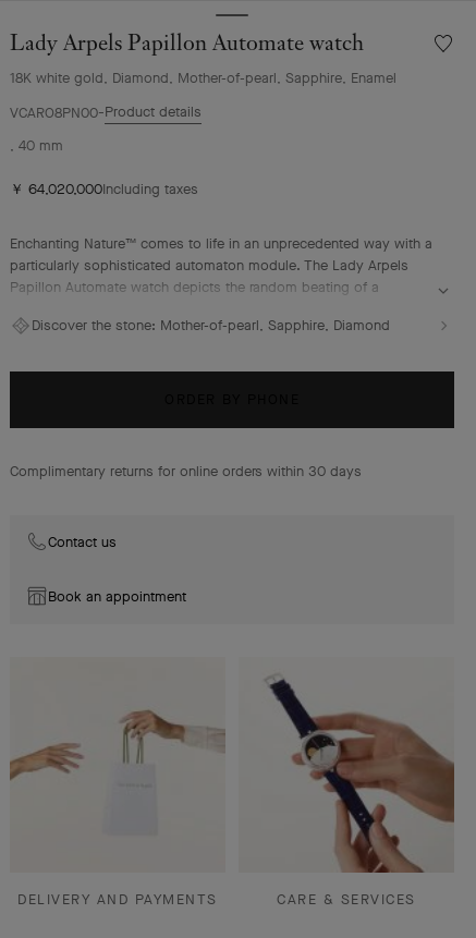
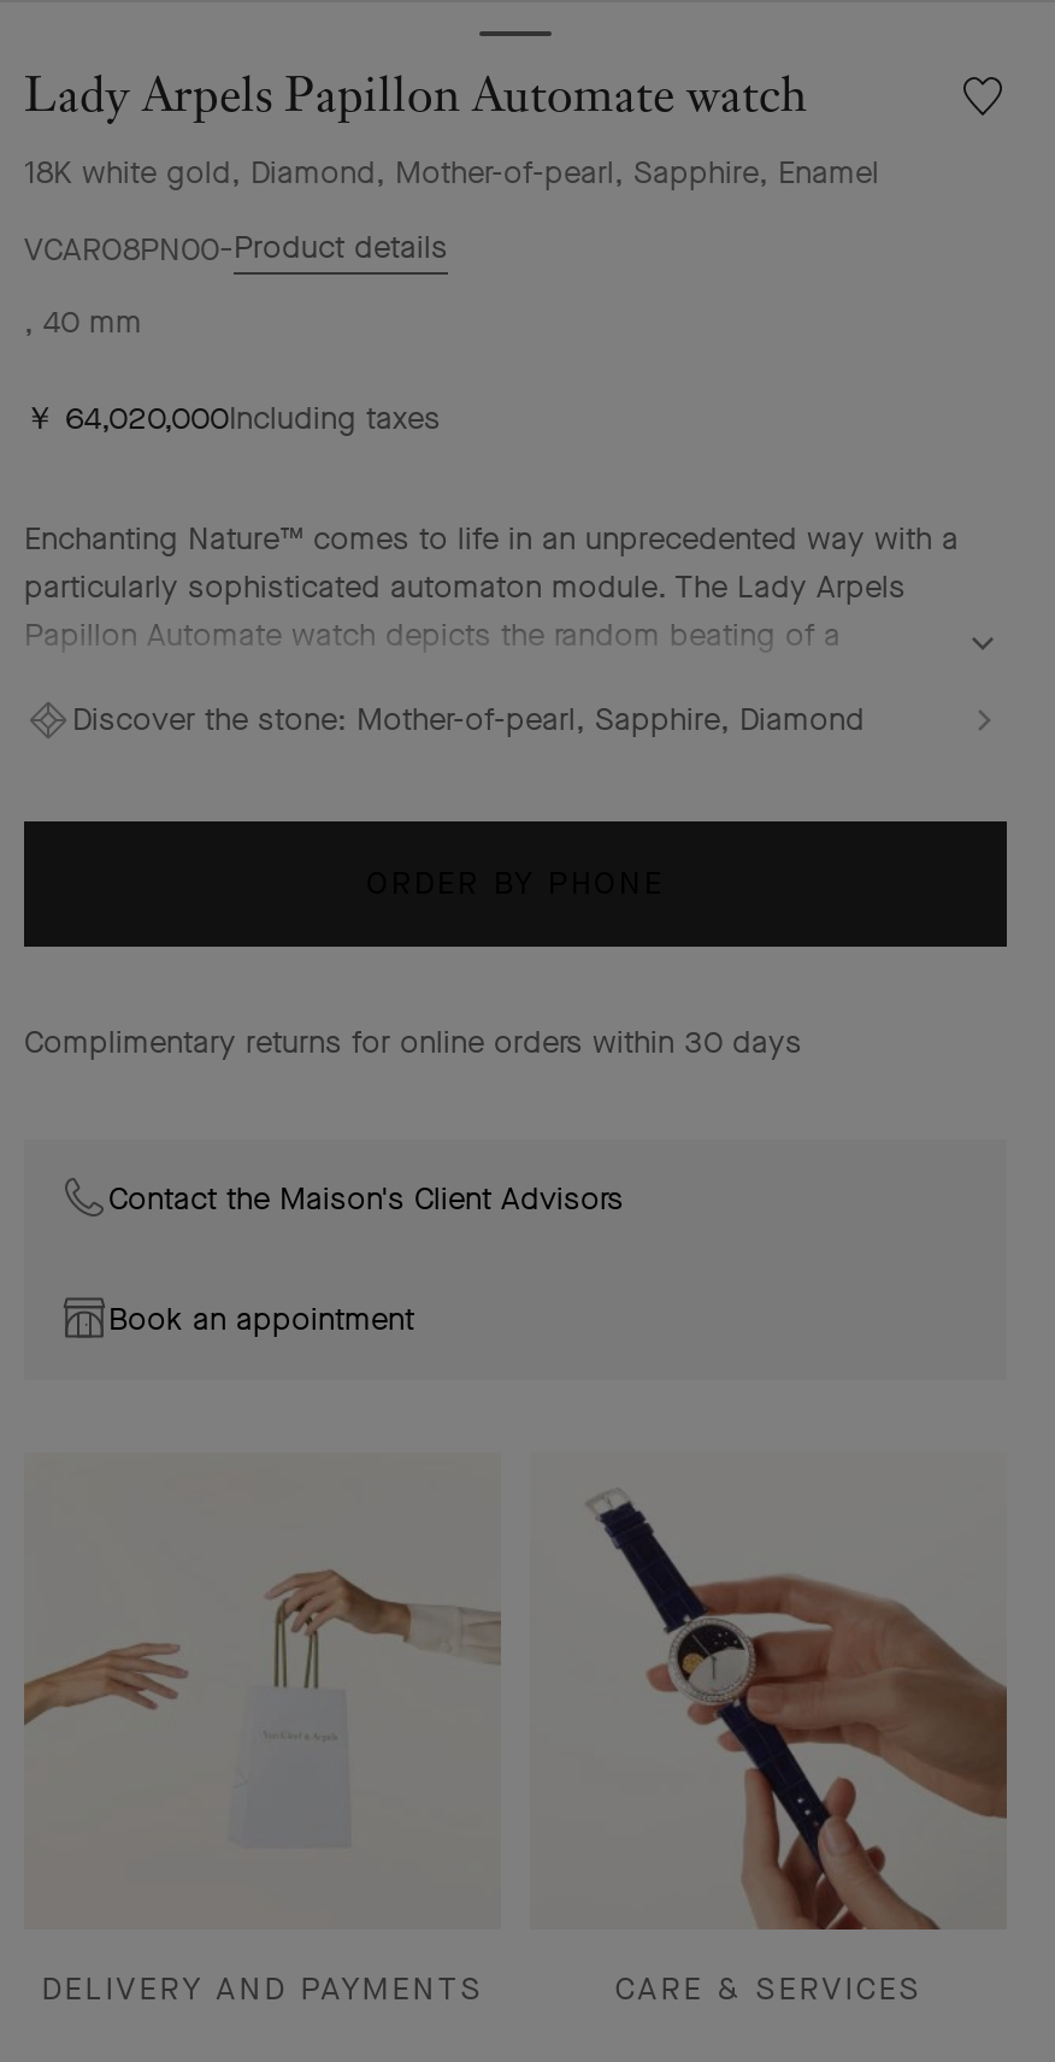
- Contact us
+ Contact the Maison's Client Advisors
